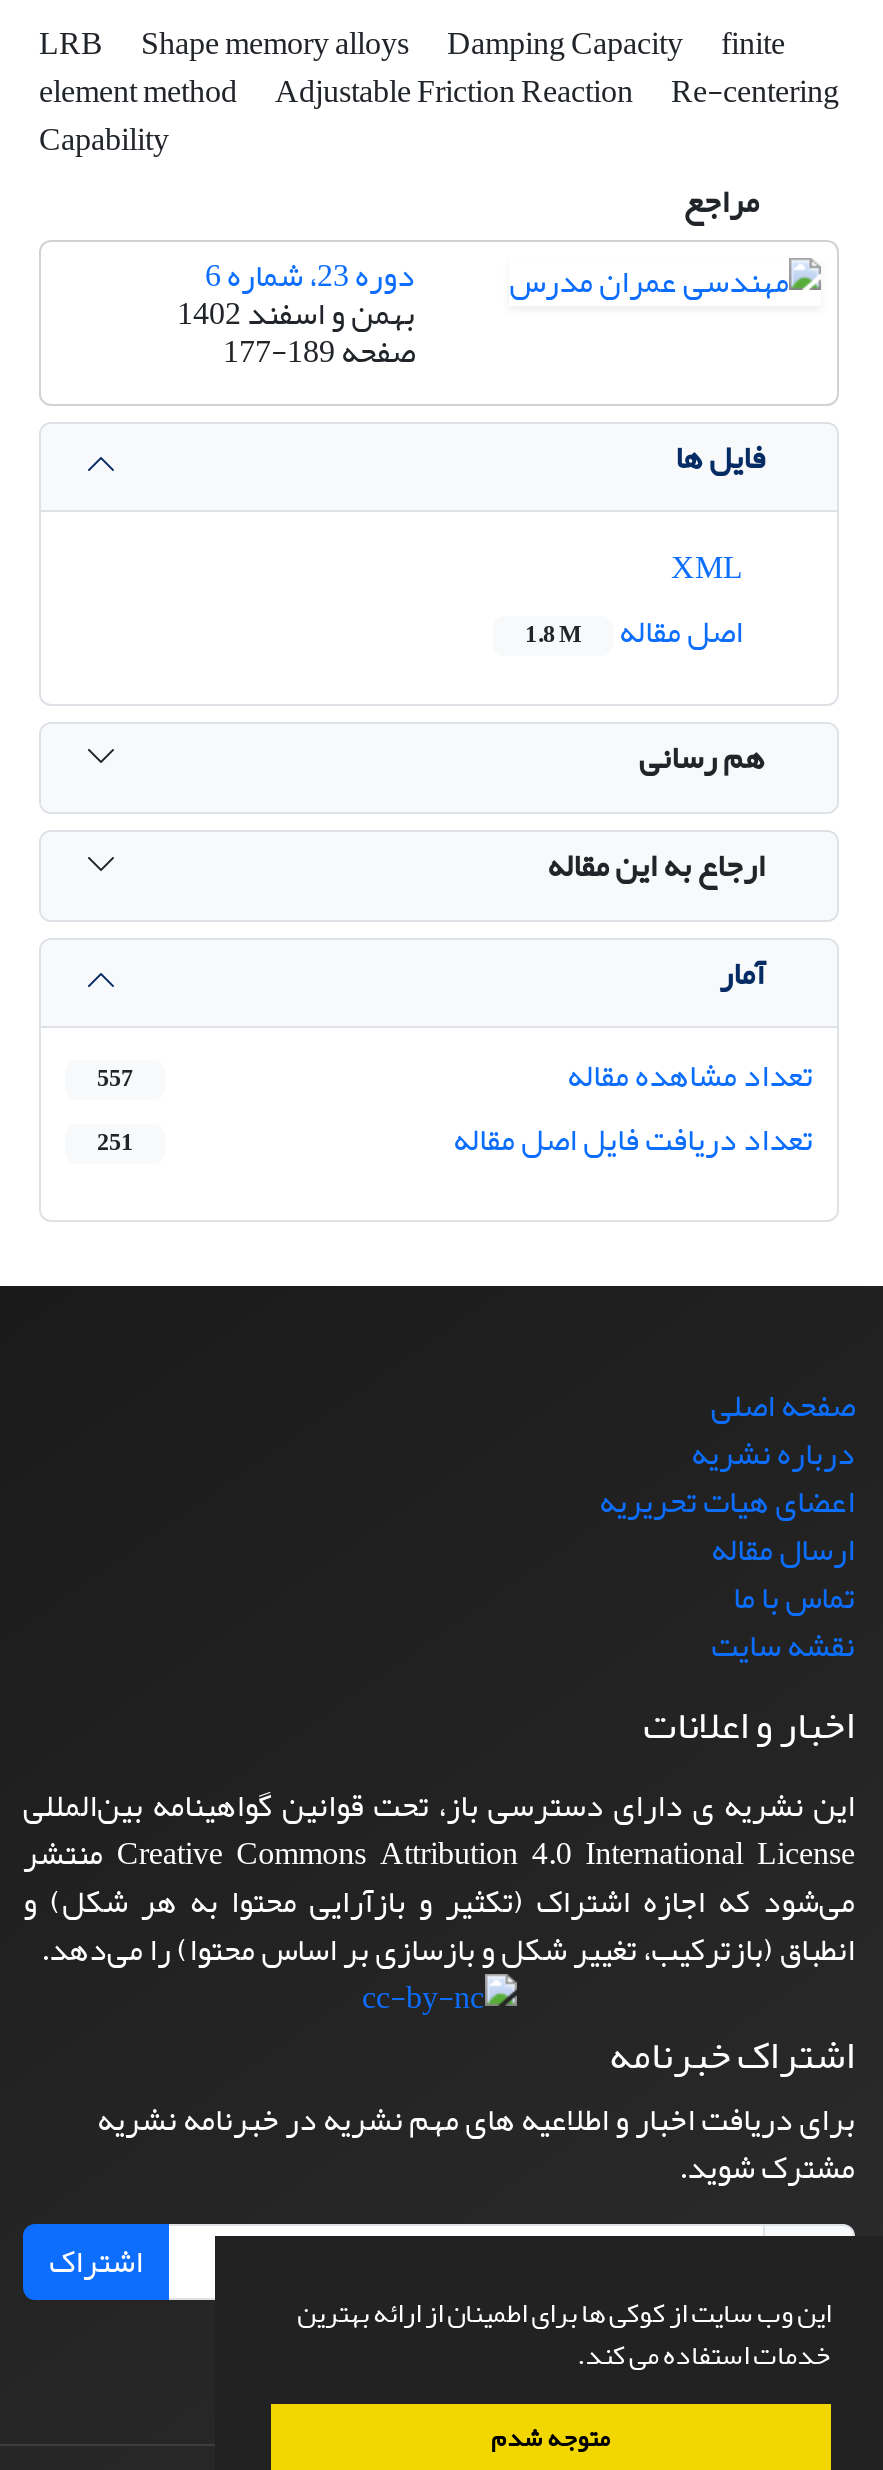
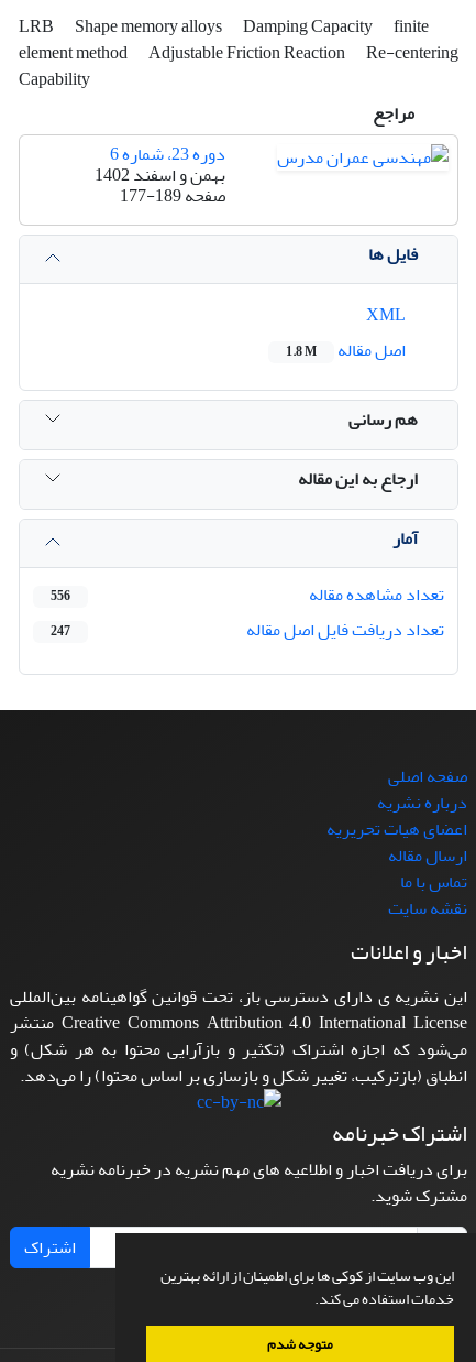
- 557
+ 556

- 251
+ 247
